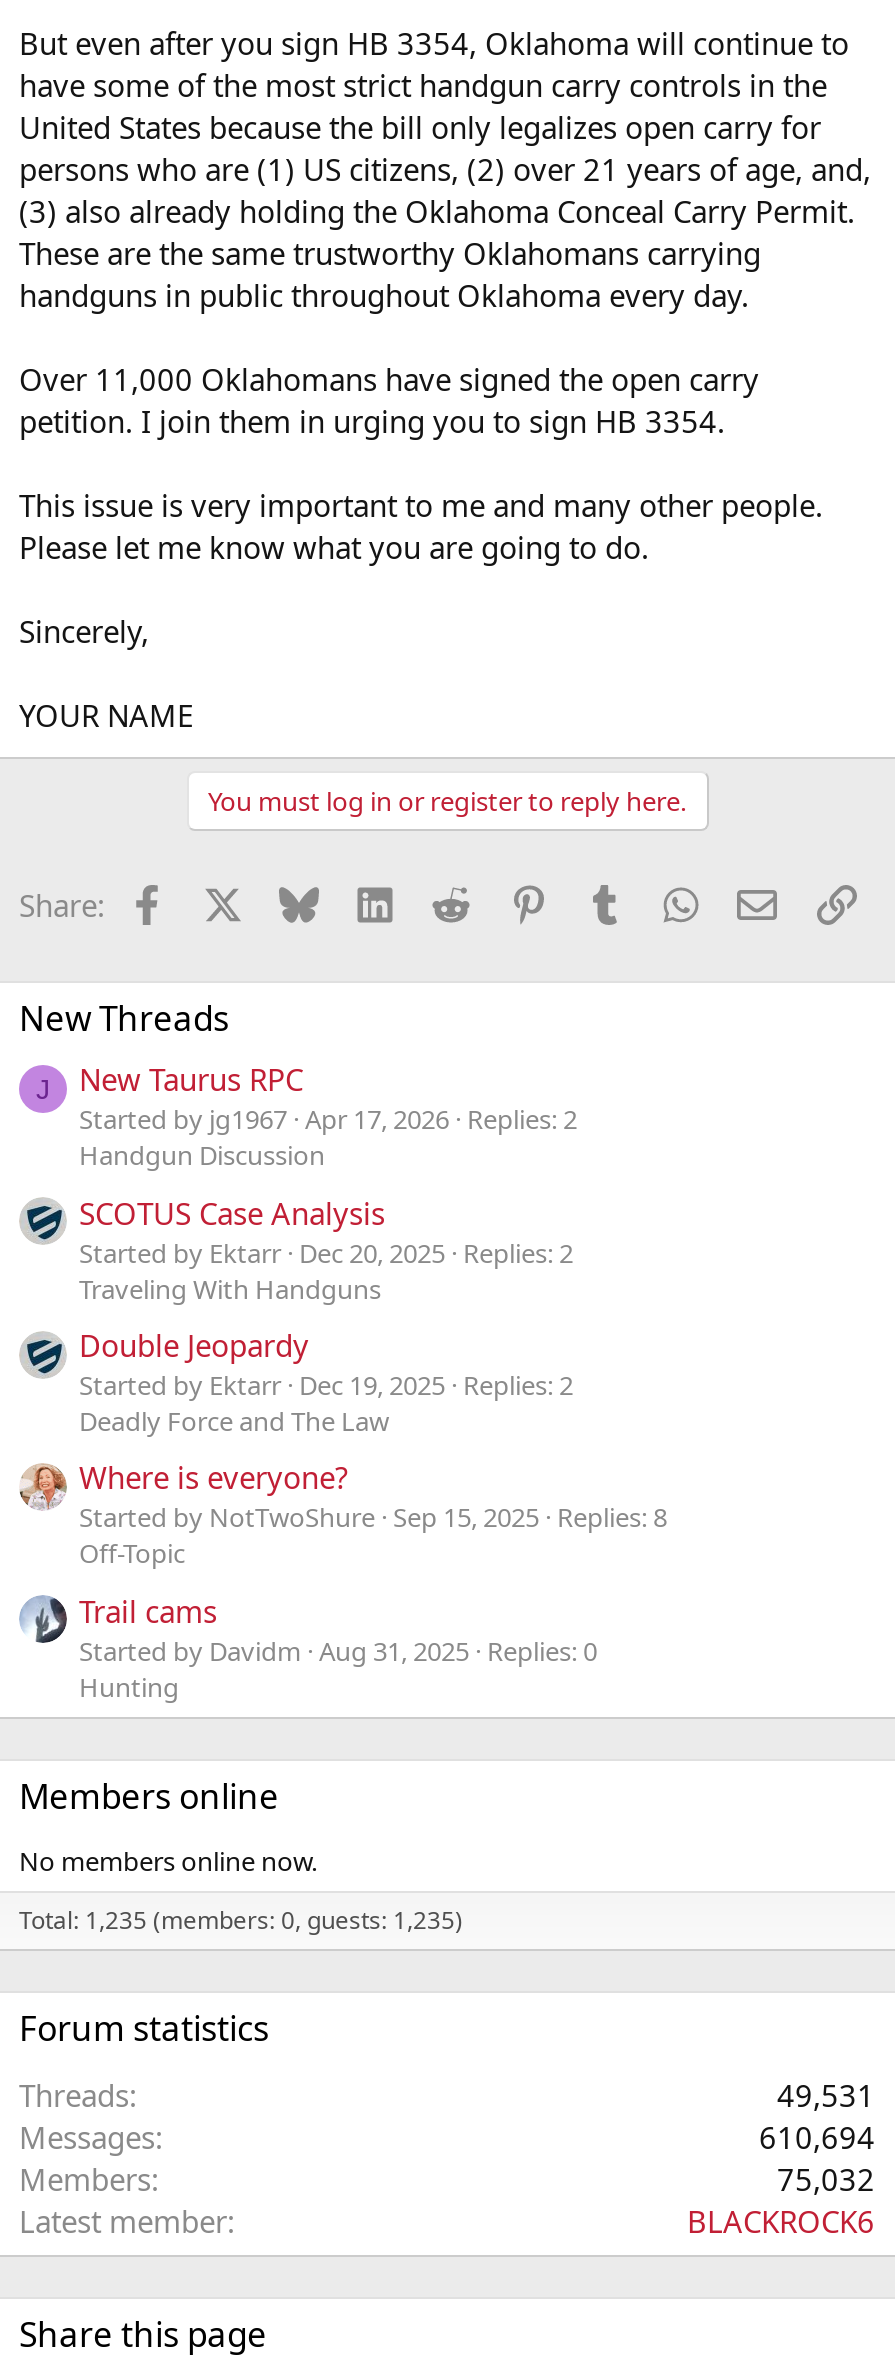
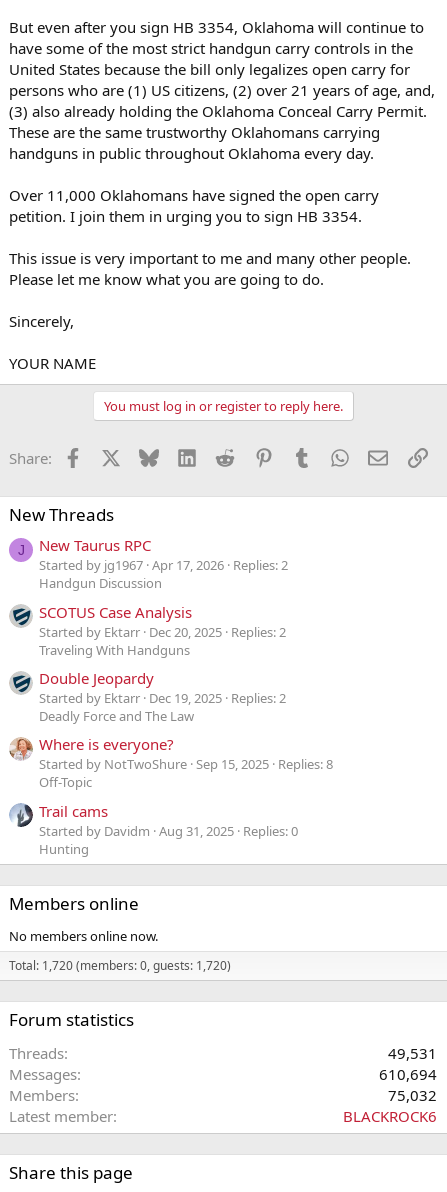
- Total: 1,235 (members: 0, guests: 1,235)
+ Total: 1,720 (members: 0, guests: 1,720)
